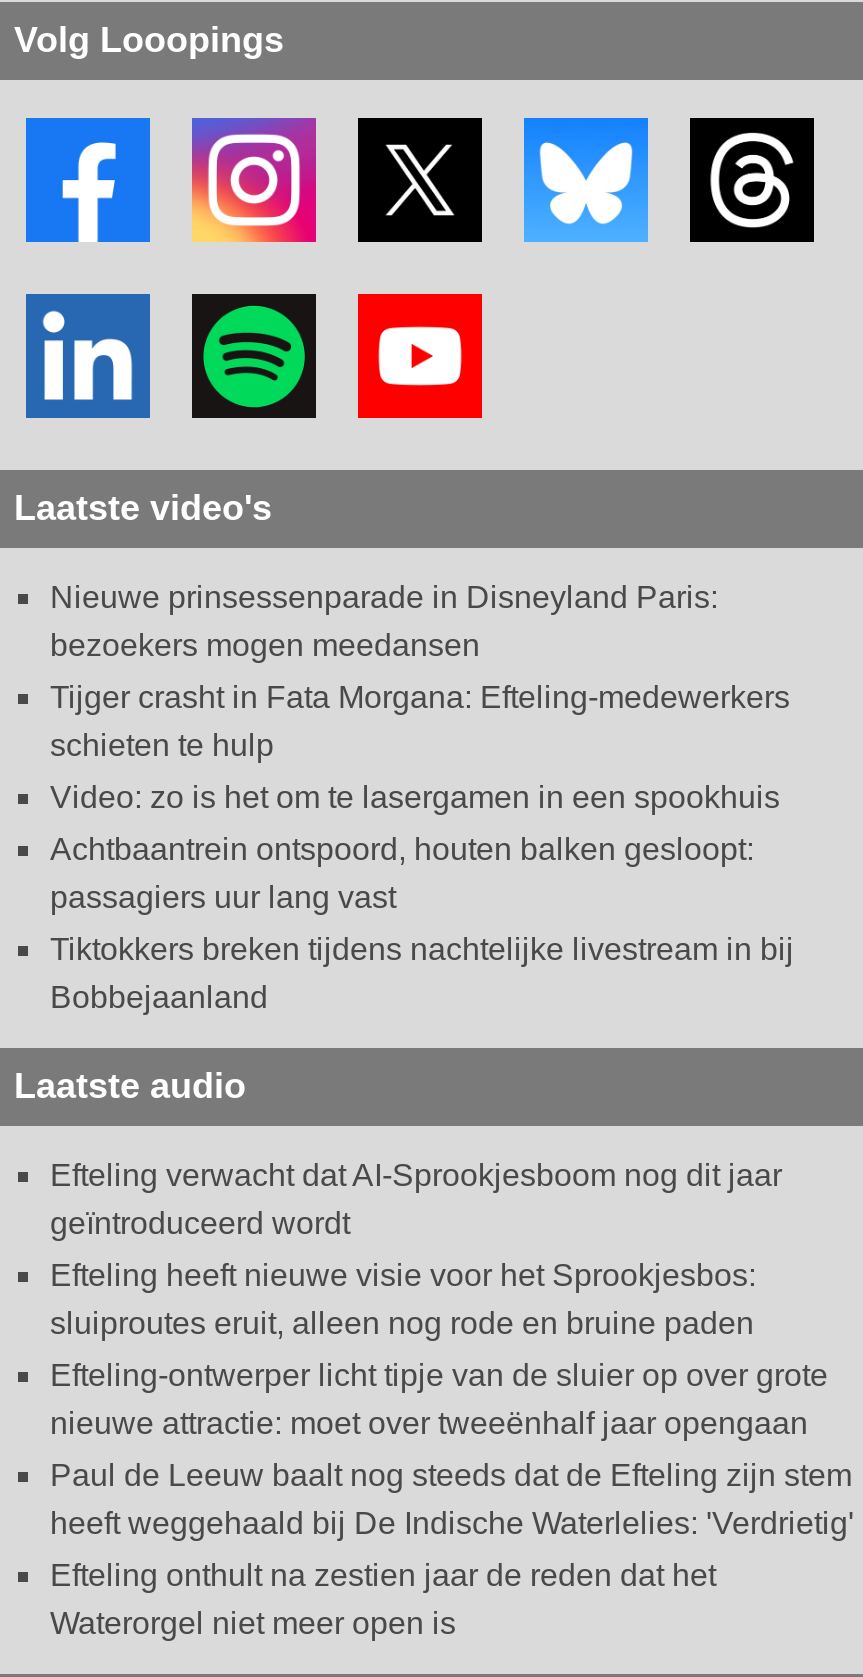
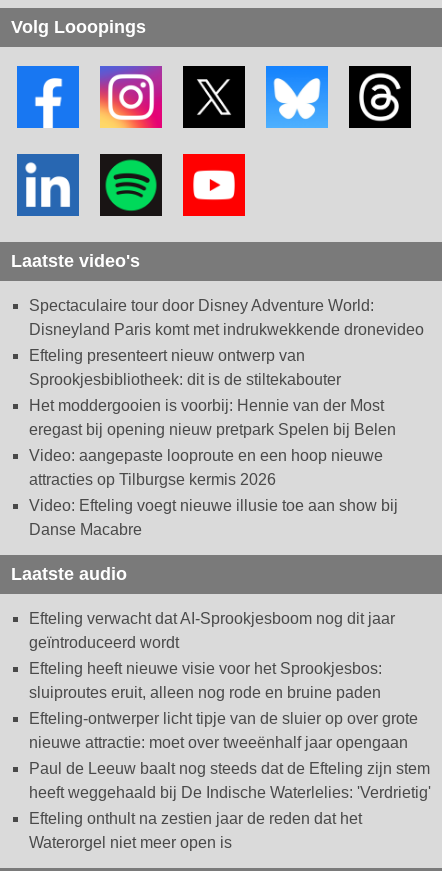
- Nieuwe prinsessenparade in Disneyland Paris:
- bezoekers mogen meedansen
+ Spectaculaire tour door Disney Adventure World:
+ Disneyland Paris komt met indrukwekkende dronevideo

- Tijger crasht in Fata Morgana: Efteling-medewerkers
- schieten te hulp
+ Efteling presenteert nieuw ontwerp van
+ Sprookjesbibliotheek: dit is de stiltekabouter

- Video: zo is het om te lasergamen in een spookhuis
+ Het moddergooien is voorbij: Hennie van der Most
+ eregast bij opening nieuw pretpark Spelen bij Belen

- Achtbaantrein ontspoord, houten balken gesloopt:
- passagiers uur lang vast
+ Video: aangepaste looproute en een hoop nieuwe
+ attracties op Tilburgse kermis 2026

- Tiktokkers breken tijdens nachtelijke livestream in bij
- Bobbejaanland
+ Video: Efteling voegt nieuwe illusie toe aan show bij
+ Danse Macabre
